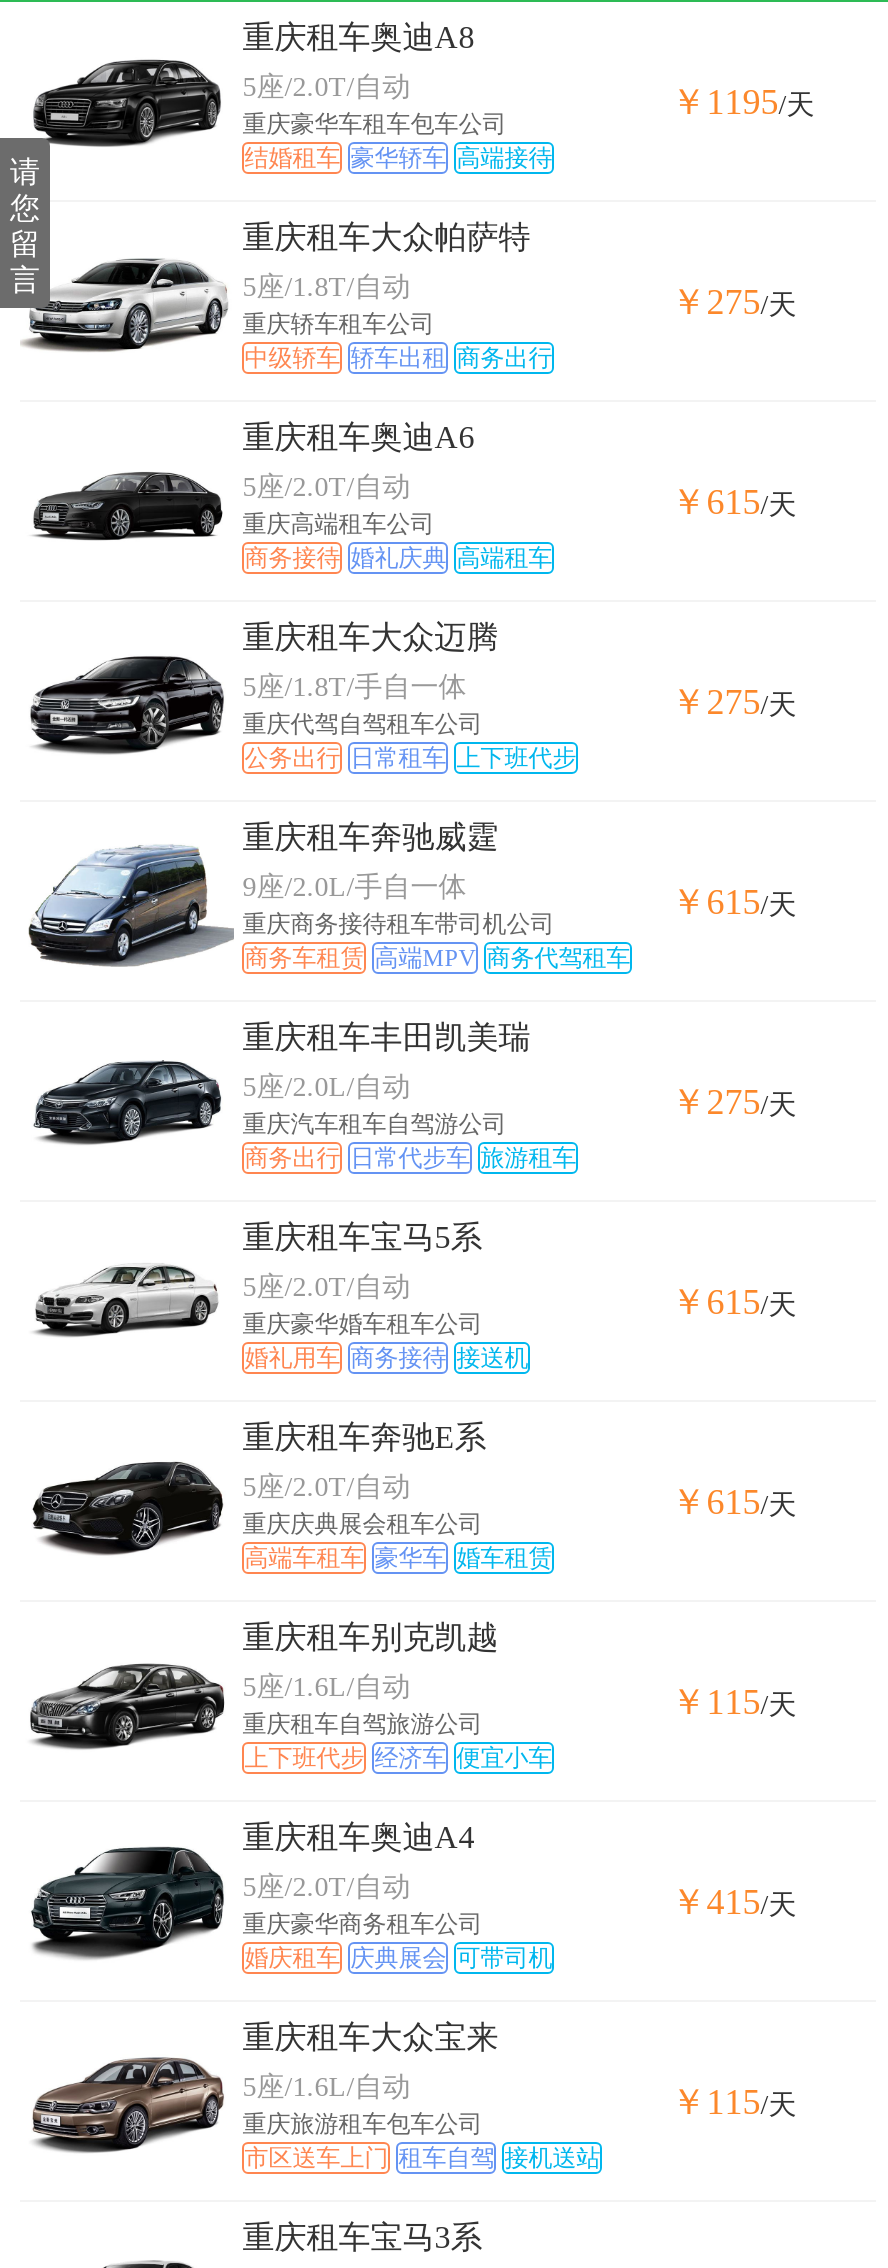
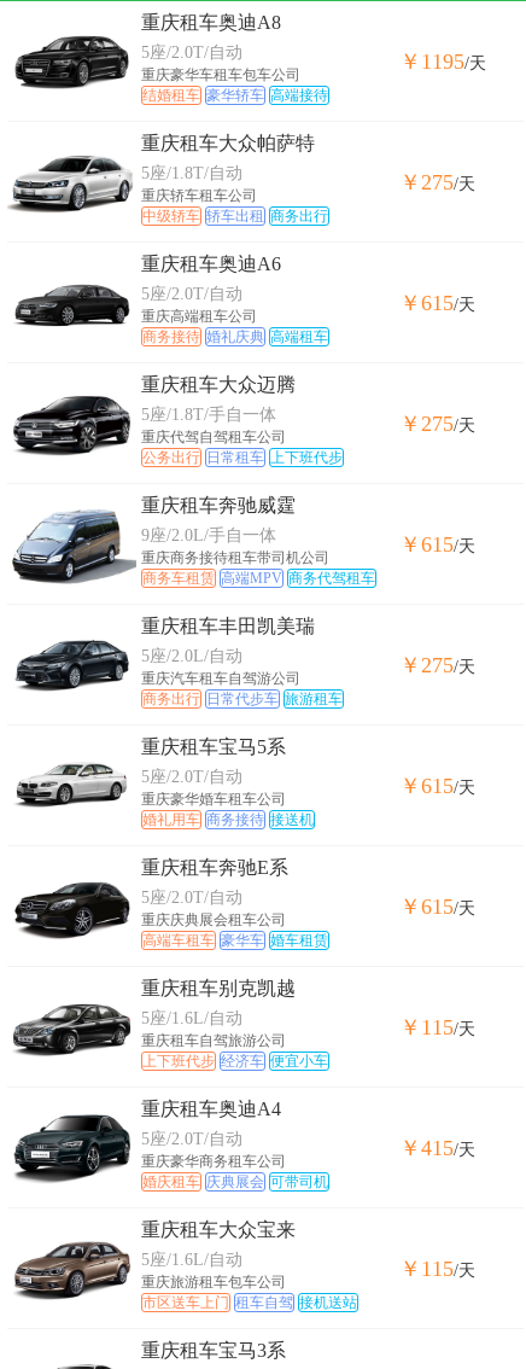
- 请
- 您
- 留
- 言
